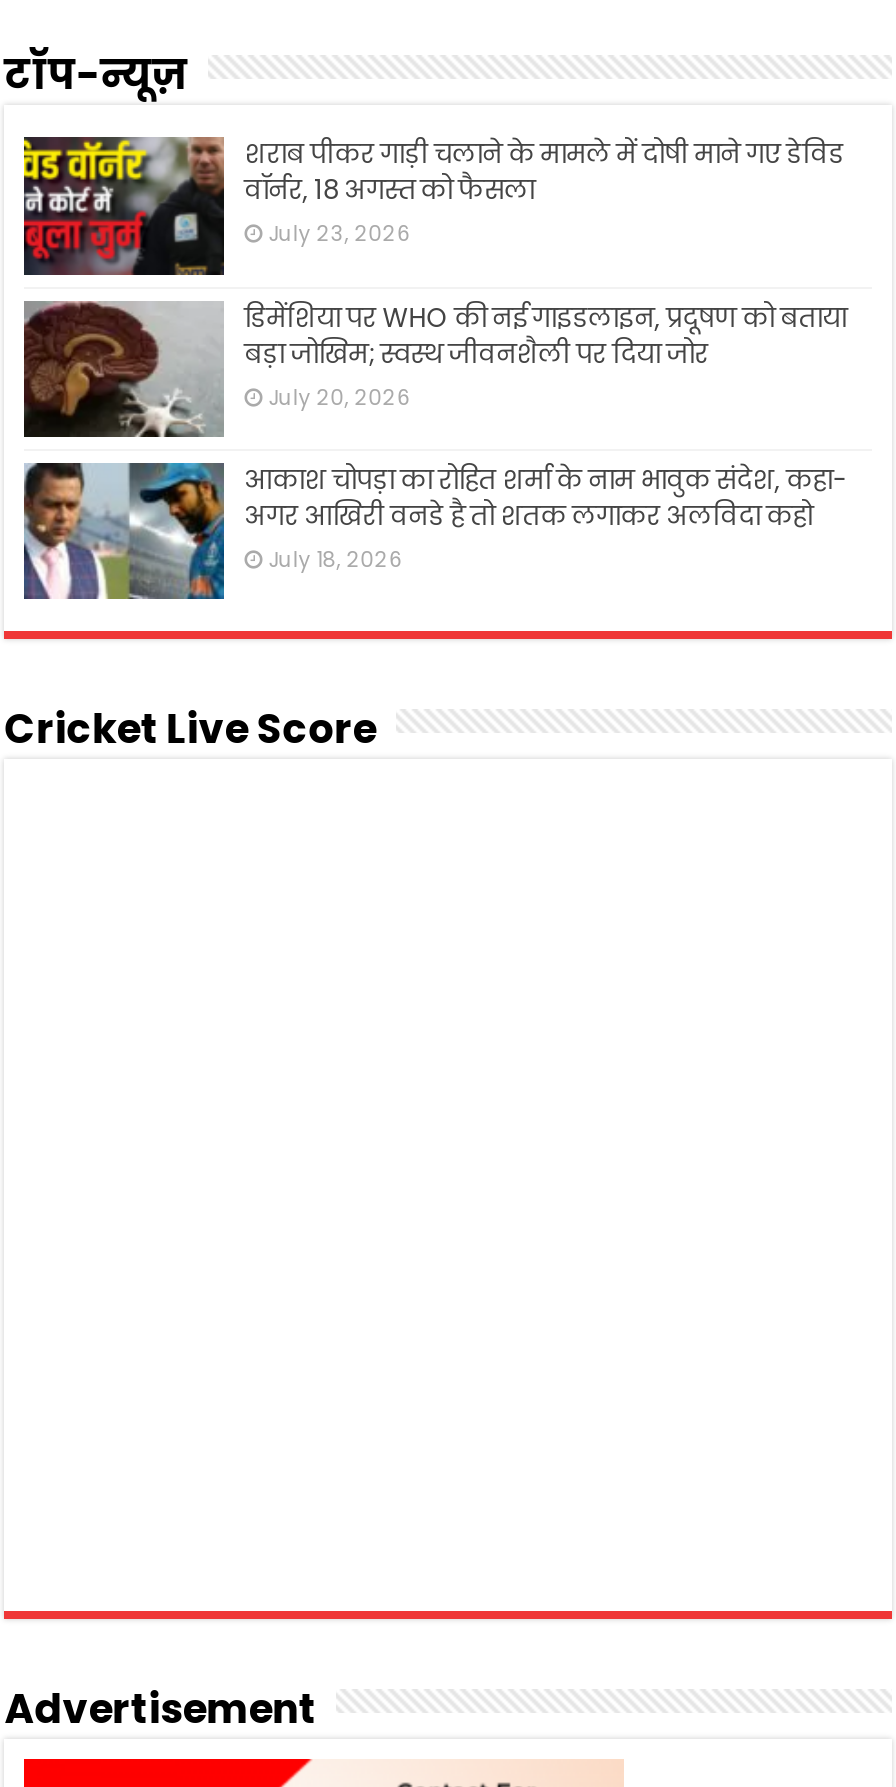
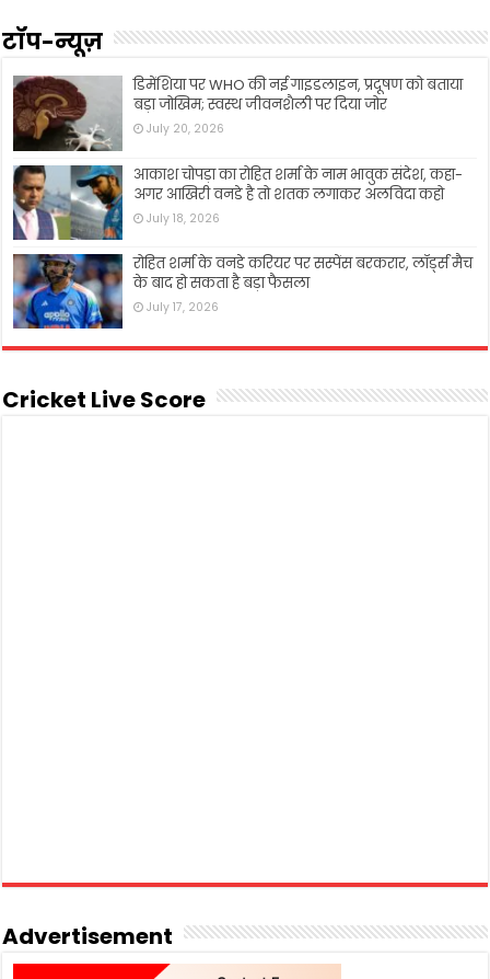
- [image]
- शराब पीकर गाड़ी चलाने के मामले में दोषी माने गए डेविड
- वॉर्नर, 18 अगस्त को फैसला
- July 23, 2026

moved up: [image] | डिमेंशिया पर WHO की नई गाइडलाइन, प्रदूषण को बताया | बड़ा जोखिम; स्वस्थ जीवनशैली पर दिया जोर | July 20, 2026 | आकाश चोपड़ा का रोहित शर्मा के नाम भावुक संदेश, कहा- | अगर आखिरी वनडे है तो शतक लगाकर अलविदा कहो | July 18, 2026

+ [image]
+ रोहित शर्मा के वनडे करियर पर सस्पेंस बरकरार, लॉर्ड्स मैच
+ के बाद हो सकता है बड़ा फैसला
+ July 17, 2026
